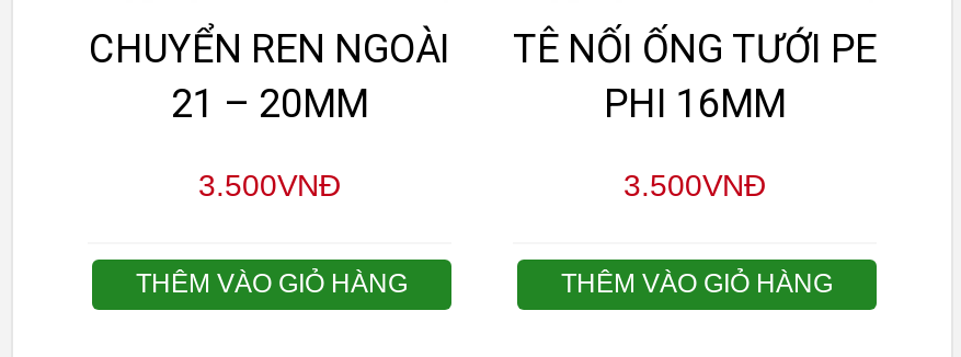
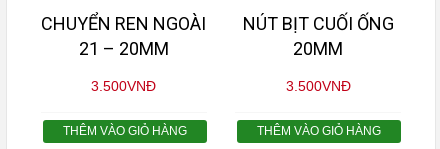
- TÊ NỐI ỐNG TƯỚI PE
- PHI 16MM
+ NÚT BỊT CUỐI ỐNG
+ 20MM
